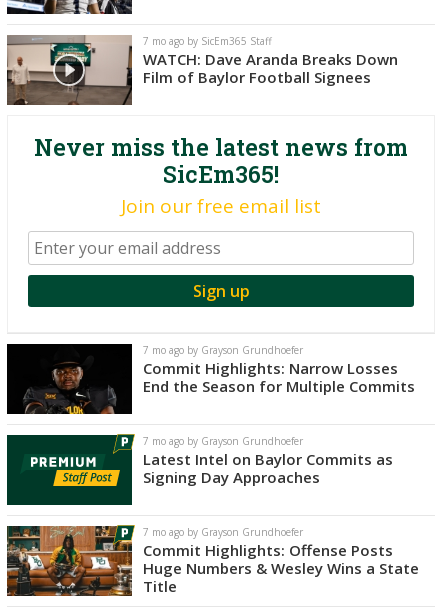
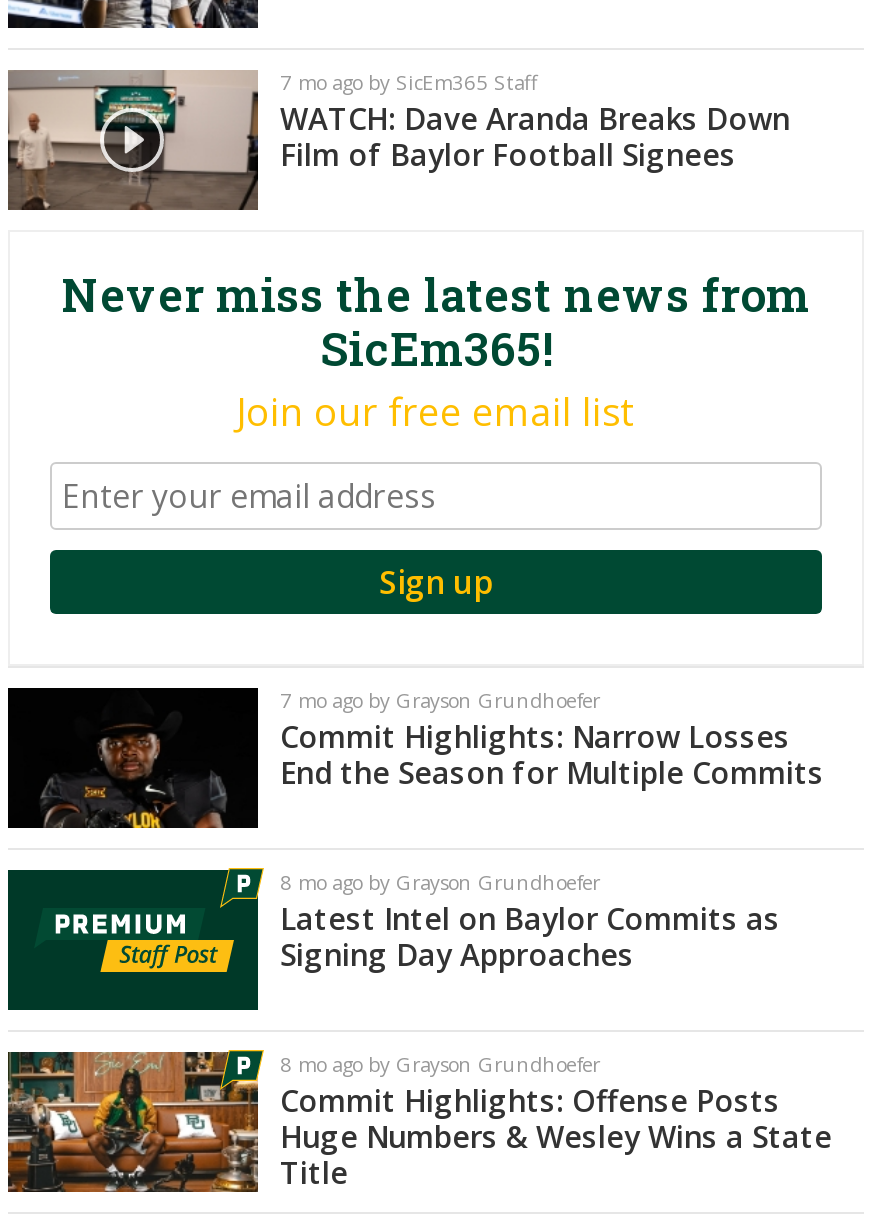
- 7 mo ago by Grayson Grundhoefer
+ 8 mo ago by Grayson Grundhoefer

- 7 mo ago by Grayson Grundhoefer
+ 8 mo ago by Grayson Grundhoefer
